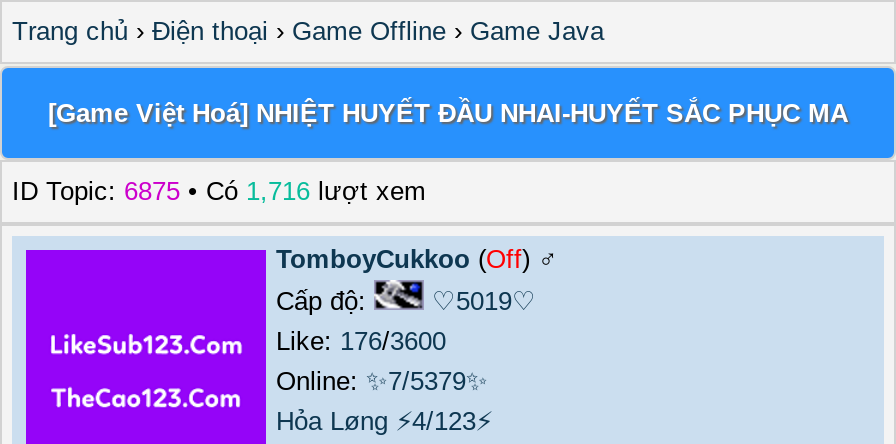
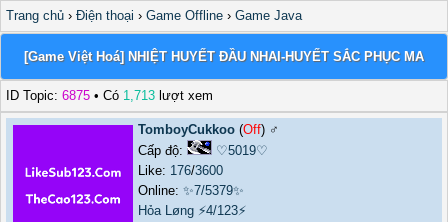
- ID Topic: 6875 • Có 1,716 lượt xem
+ ID Topic: 6875 • Có 1,713 lượt xem
